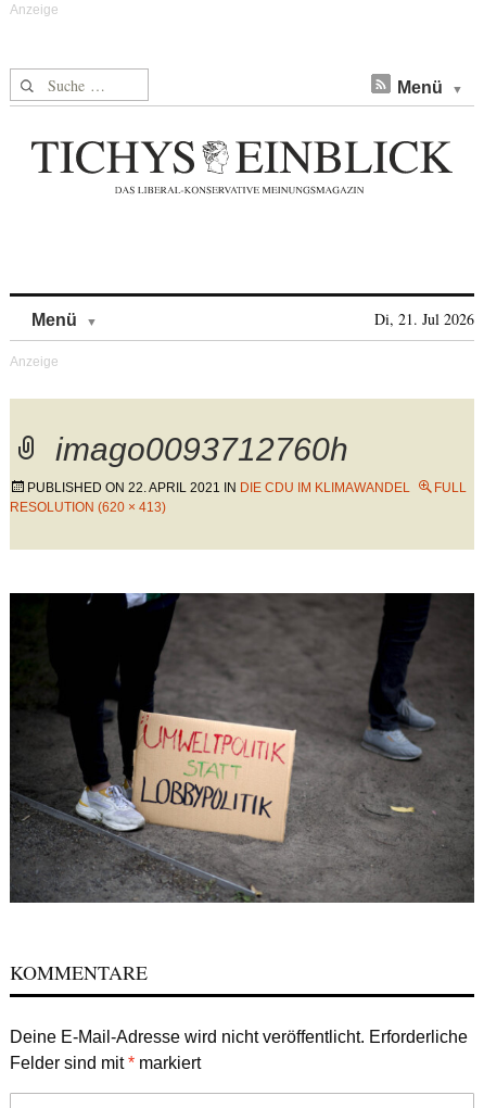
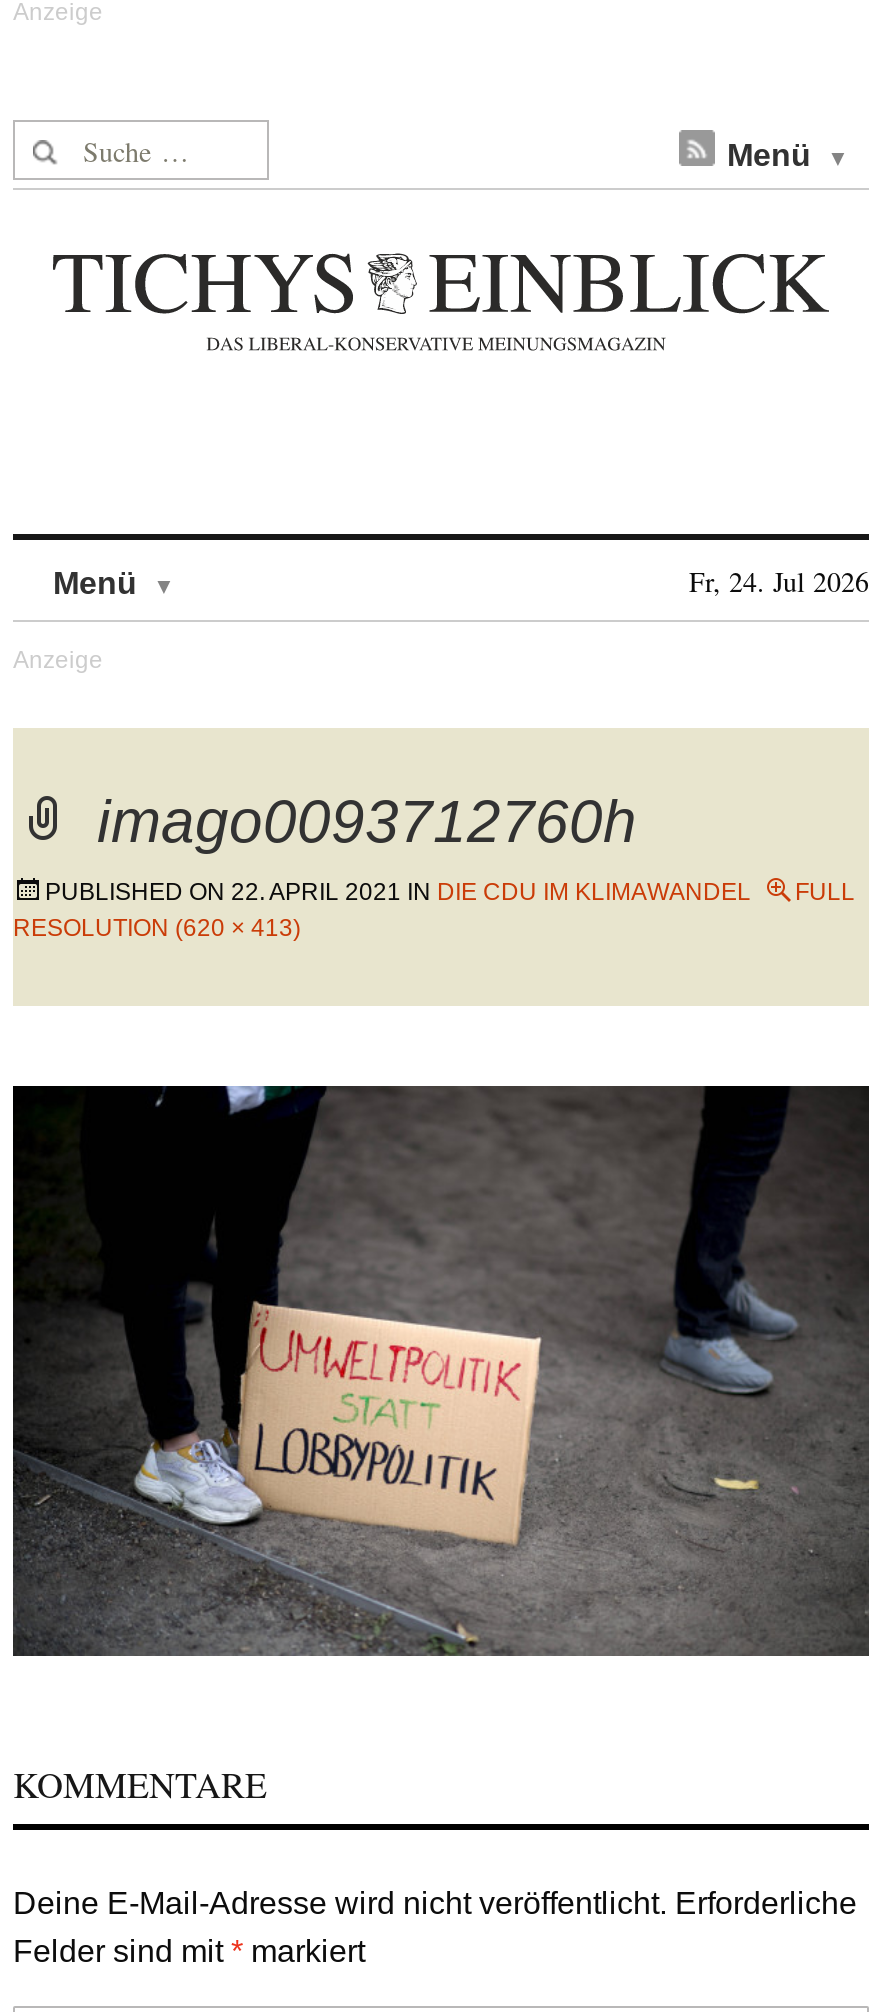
- Di, 21. Jul 2026
+ Fr, 24. Jul 2026
